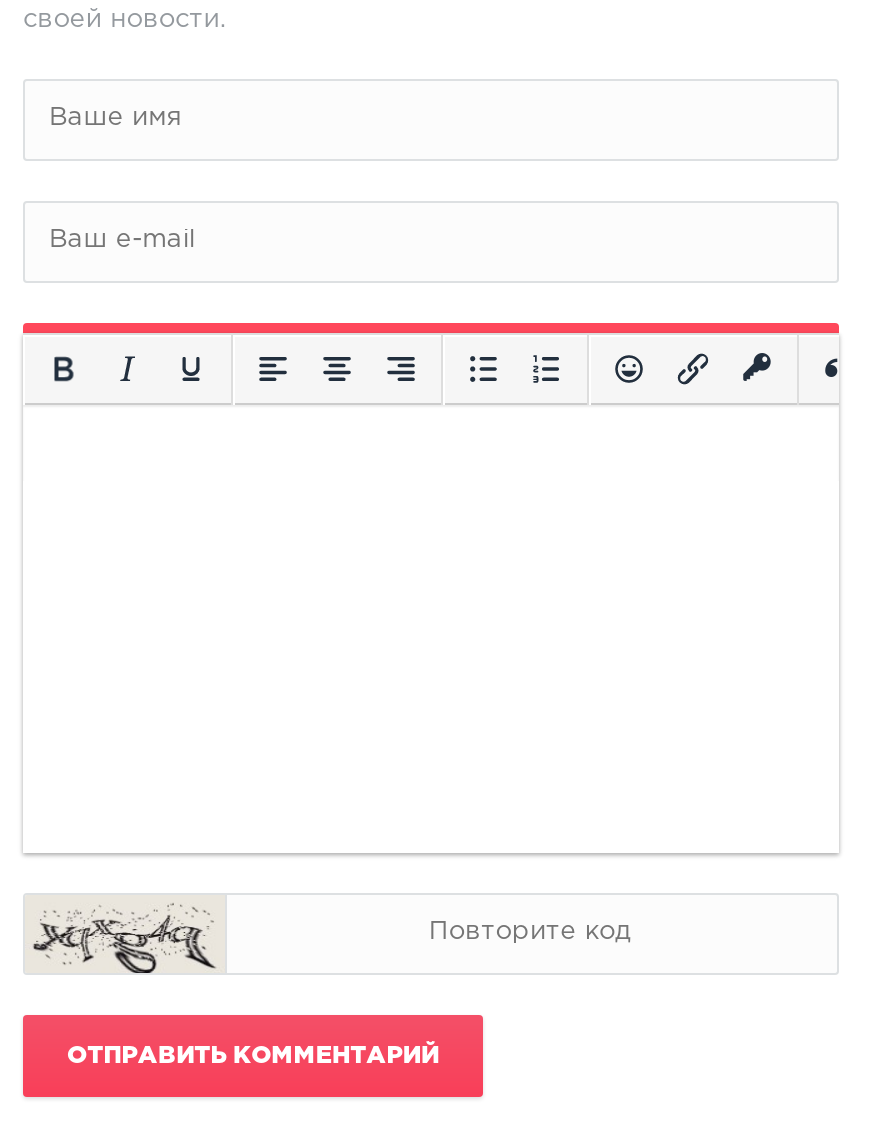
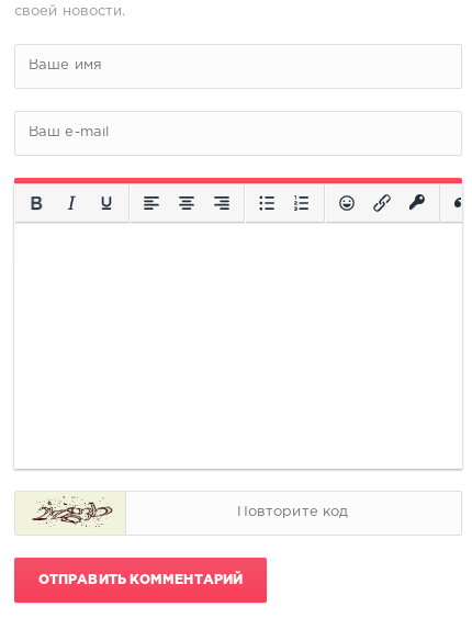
- [image]
+ [image]
